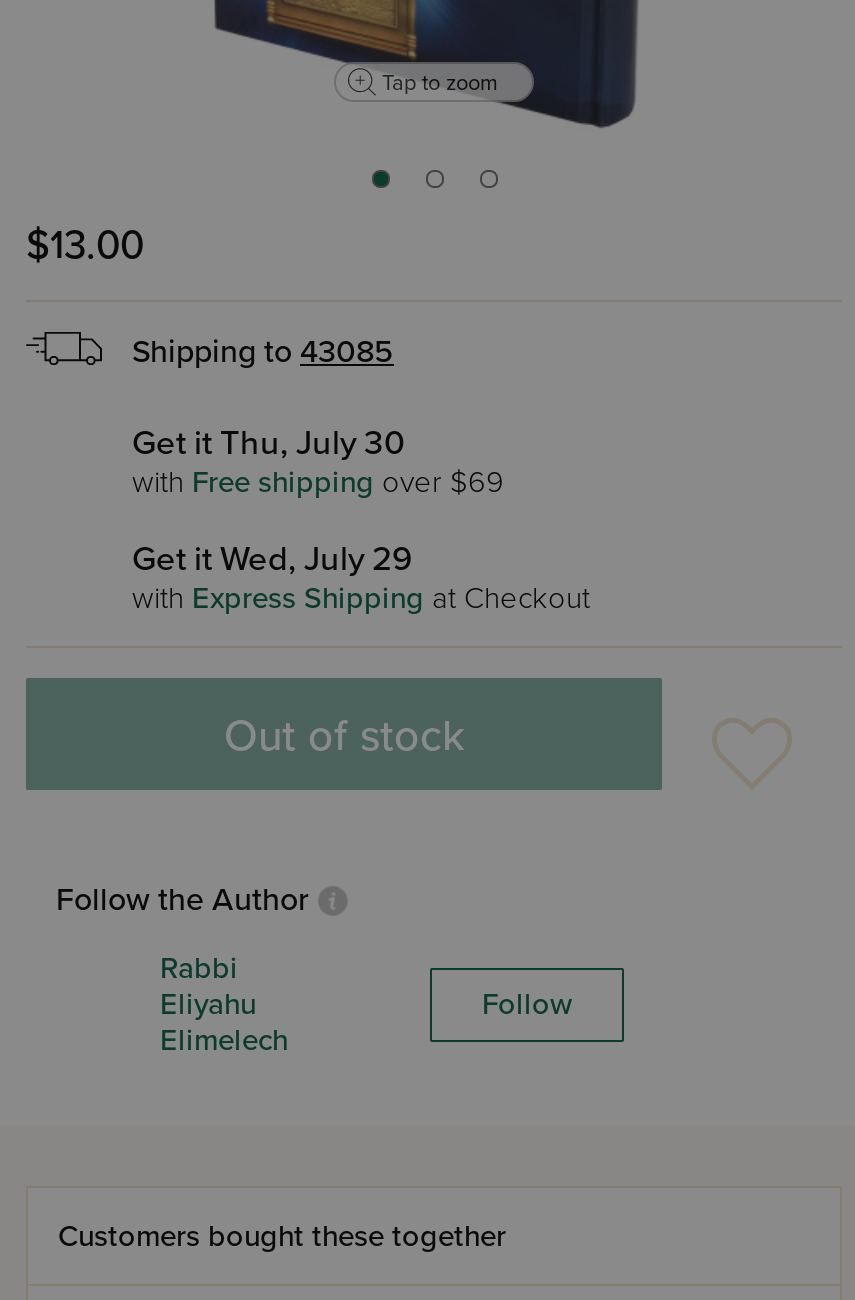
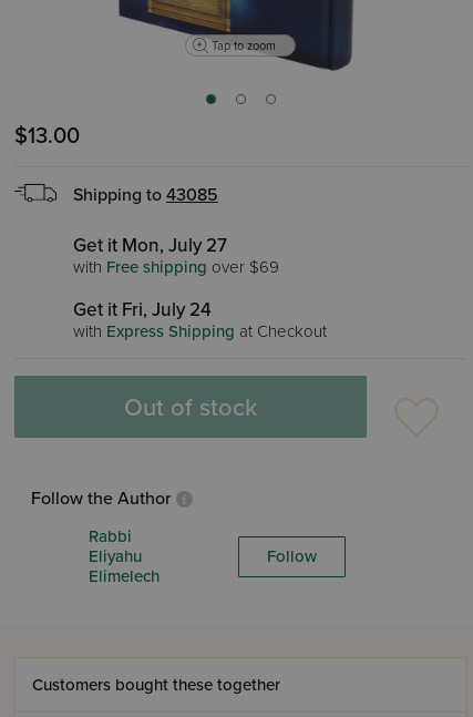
- Get it Thu, July 30
+ Get it Mon, July 27

- Get it Wed, July 29
+ Get it Fri, July 24
